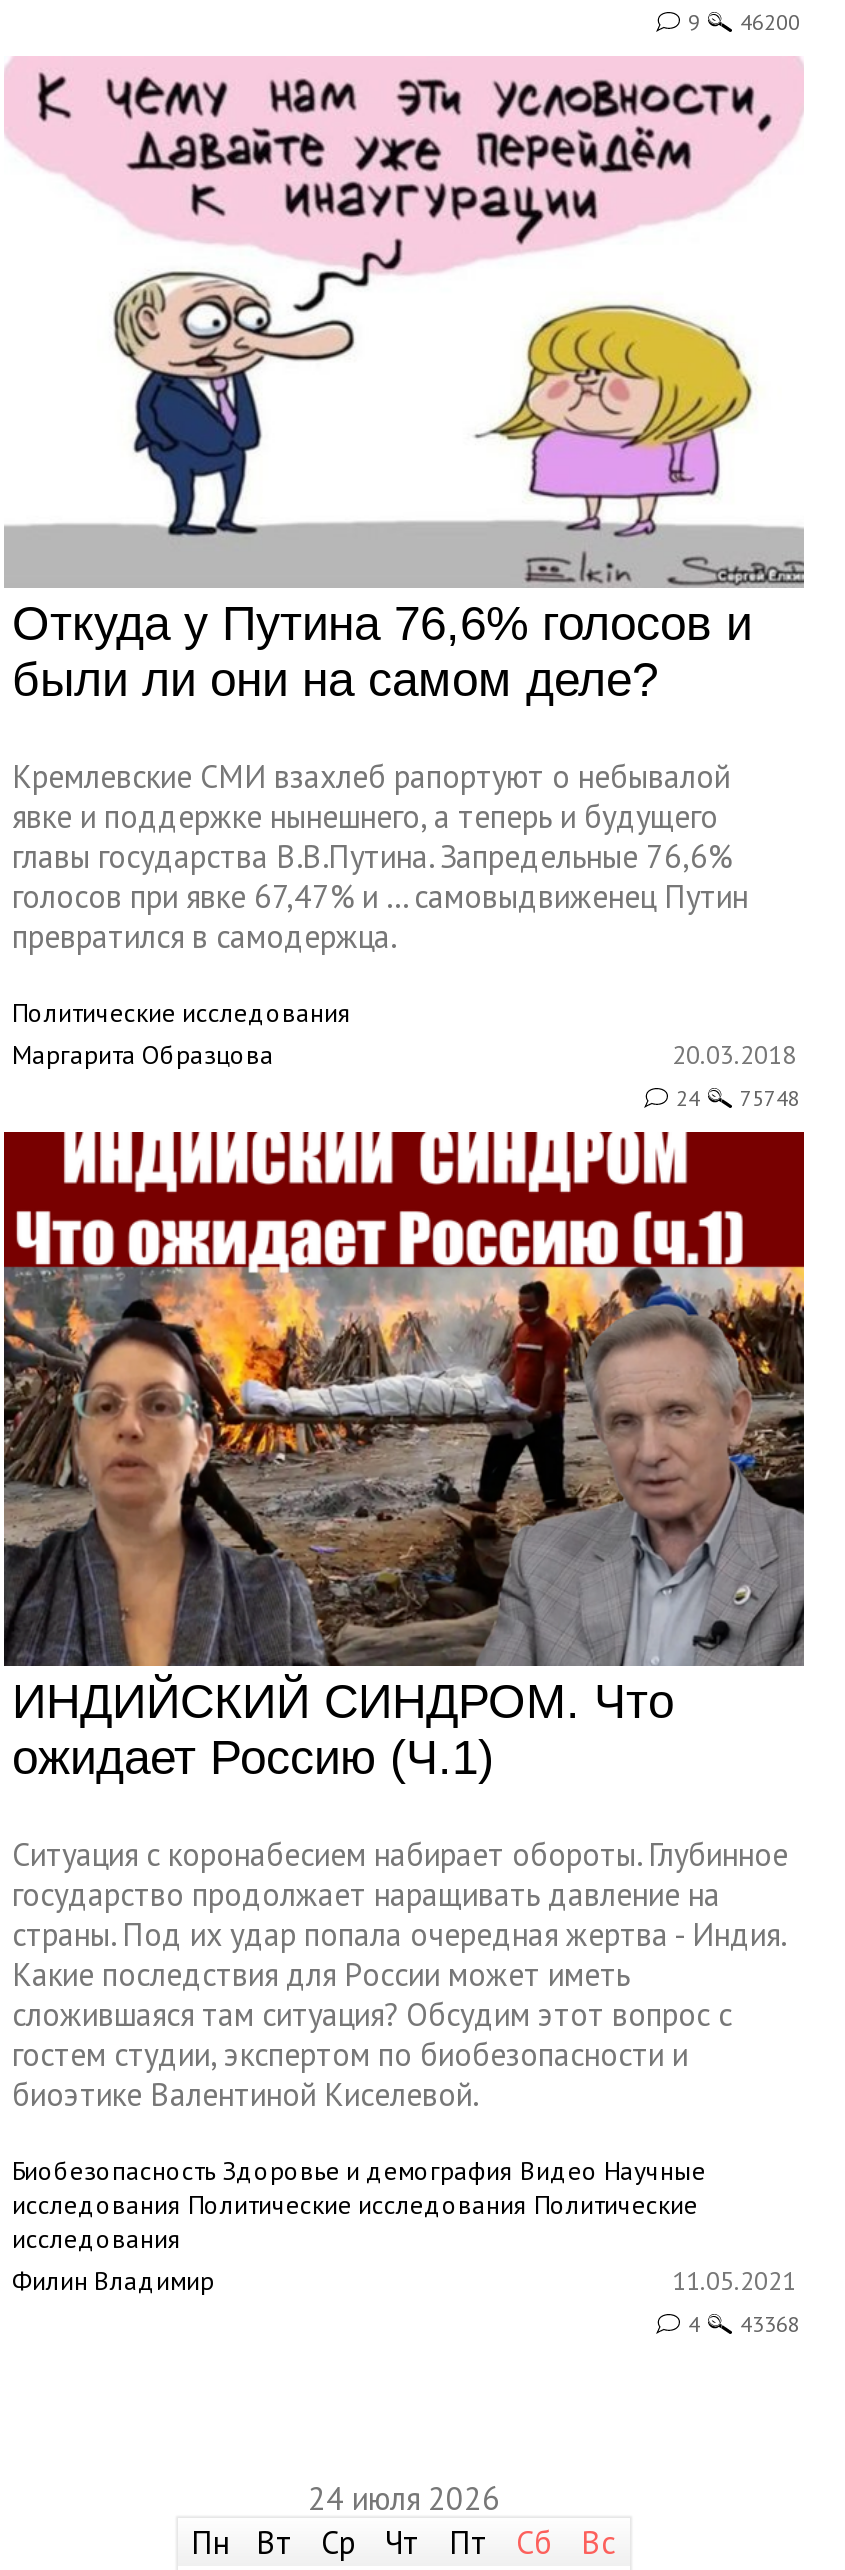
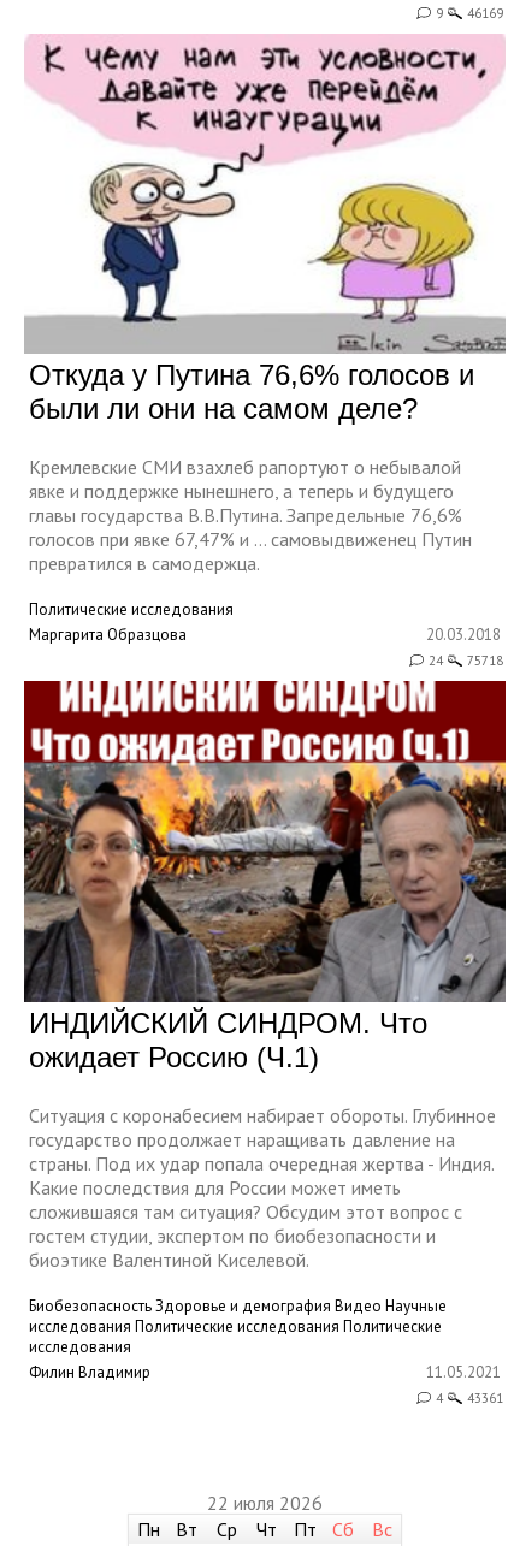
- 9 46200
+ 9 46169

- 24 75748
+ 24 75718

- 4 43368
+ 4 43361

- 24 июля 2026
+ 22 июля 2026
